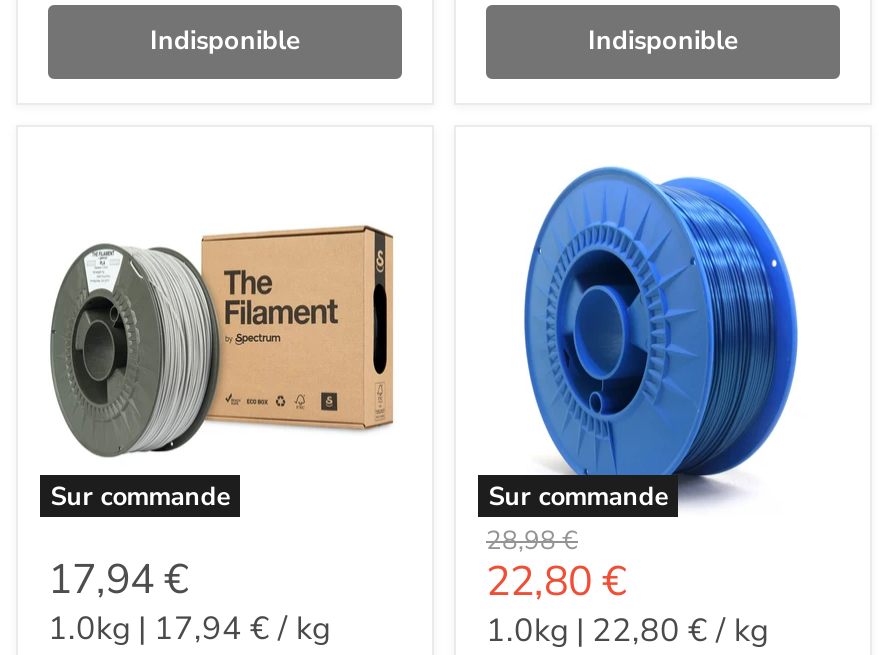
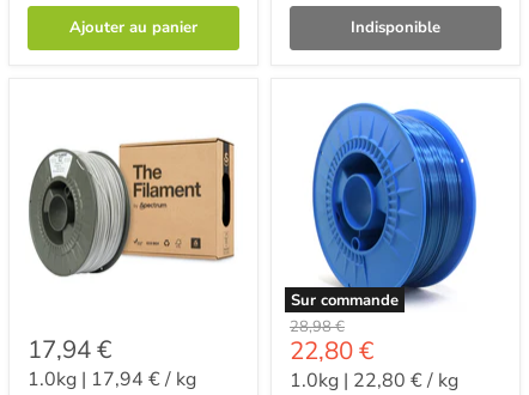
- Indisponible
+ Ajouter au panier

- Sur commande
